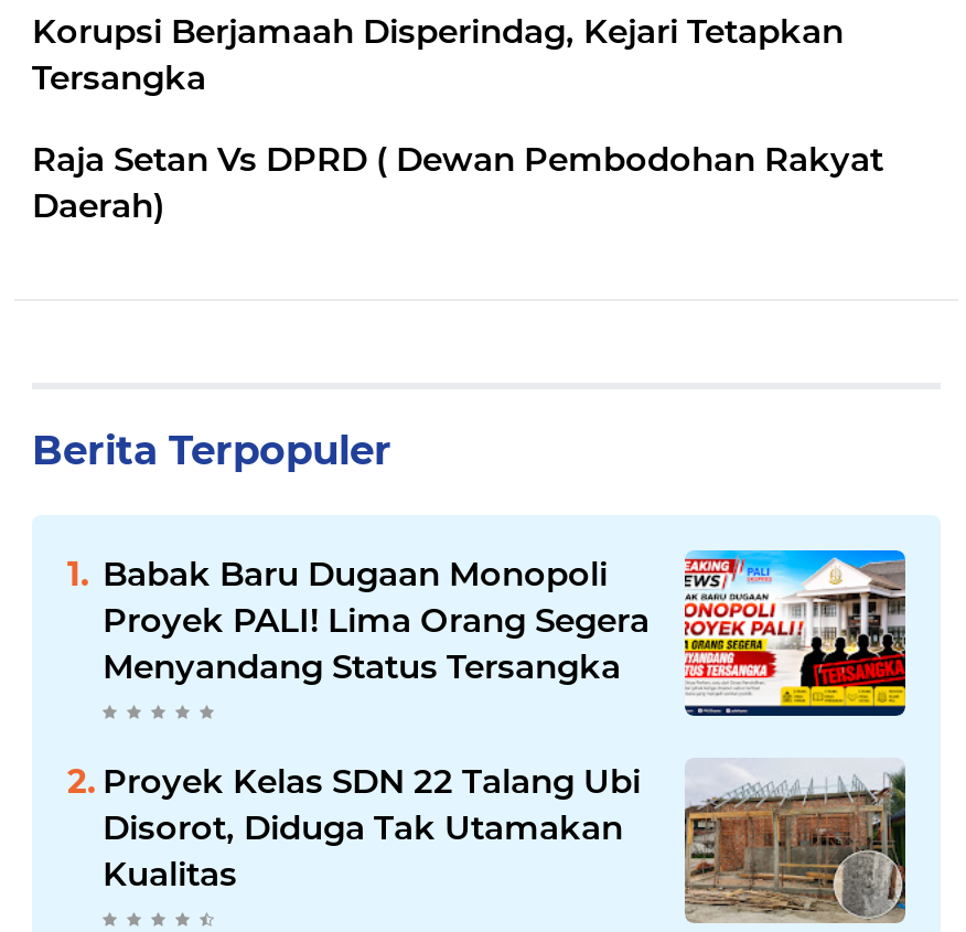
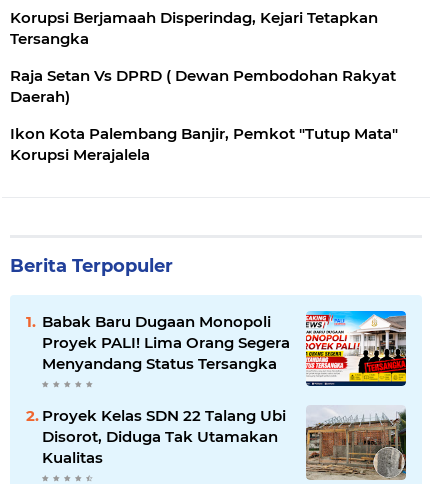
+ Ikon Kota Palembang Banjir, Pemkot "Tutup Mata"
+ Korupsi Merajalela
